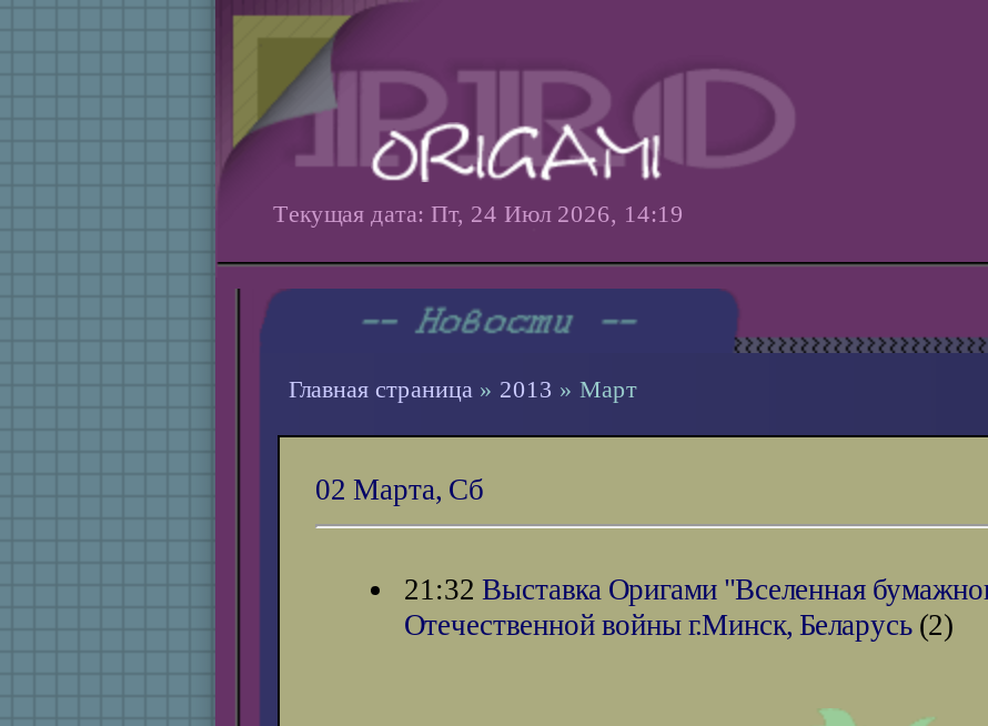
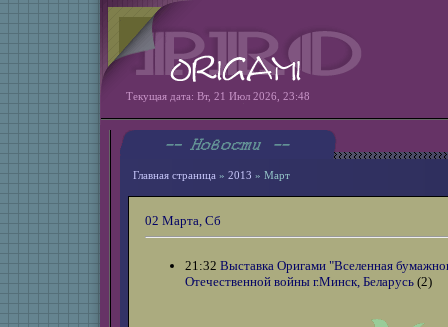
- Текущая дата: Пт, 24 Июл 2026, 14:19
+ Текущая дата: Вт, 21 Июл 2026, 23:48
